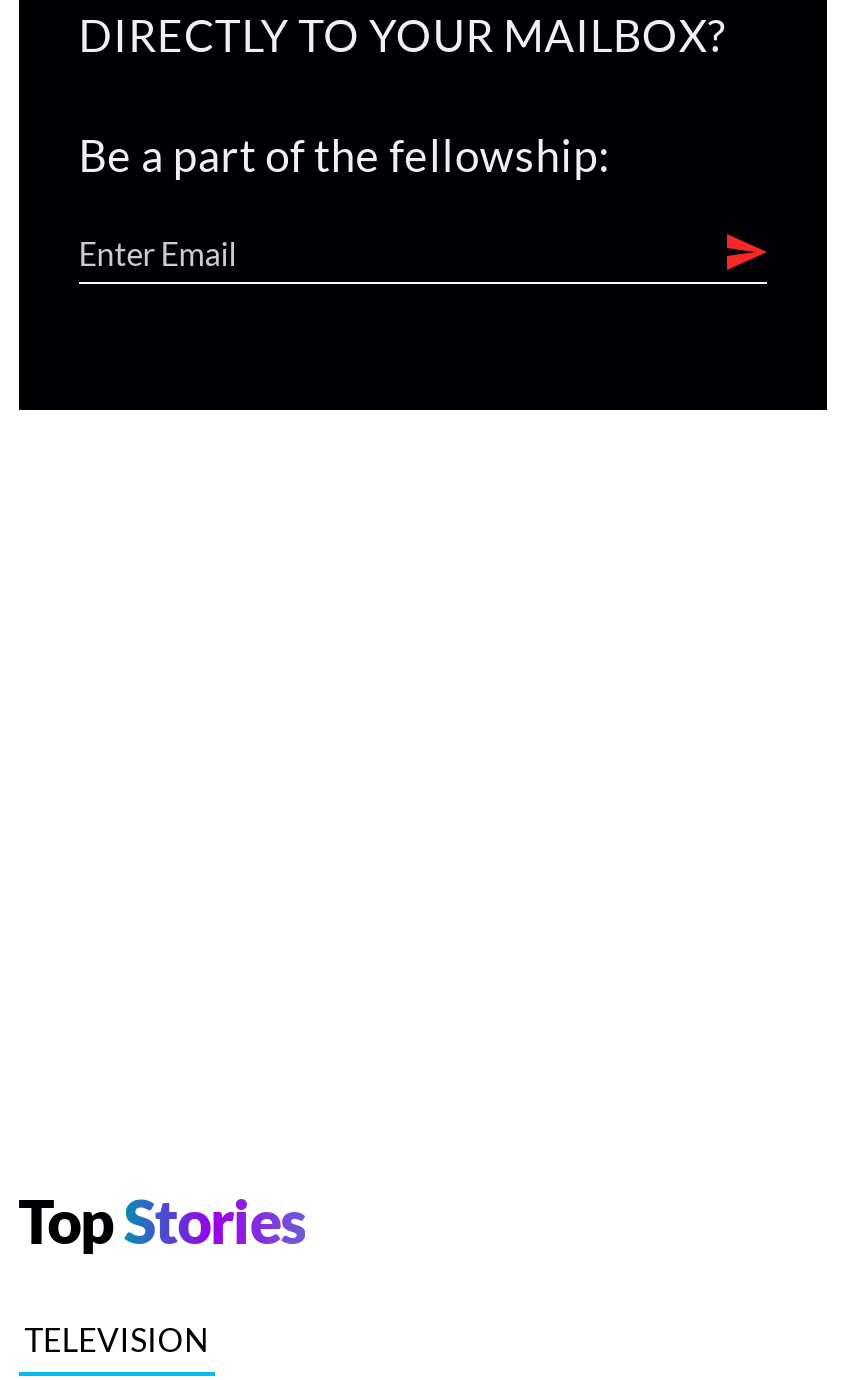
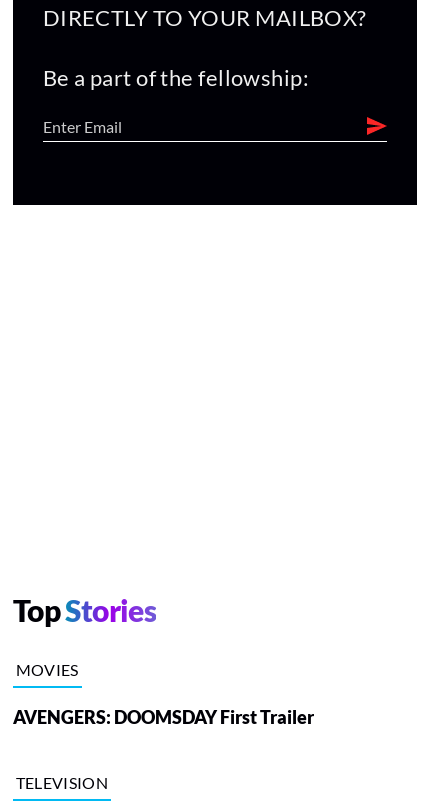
+ MOVIES
+ AVENGERS: DOOMSDAY First Trailer
